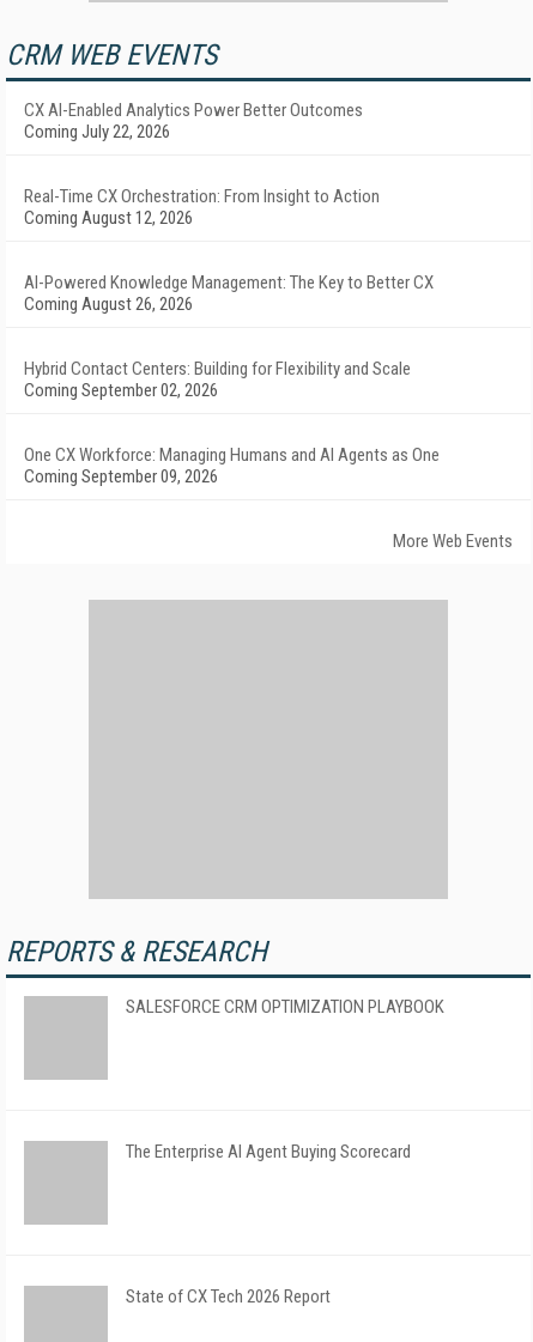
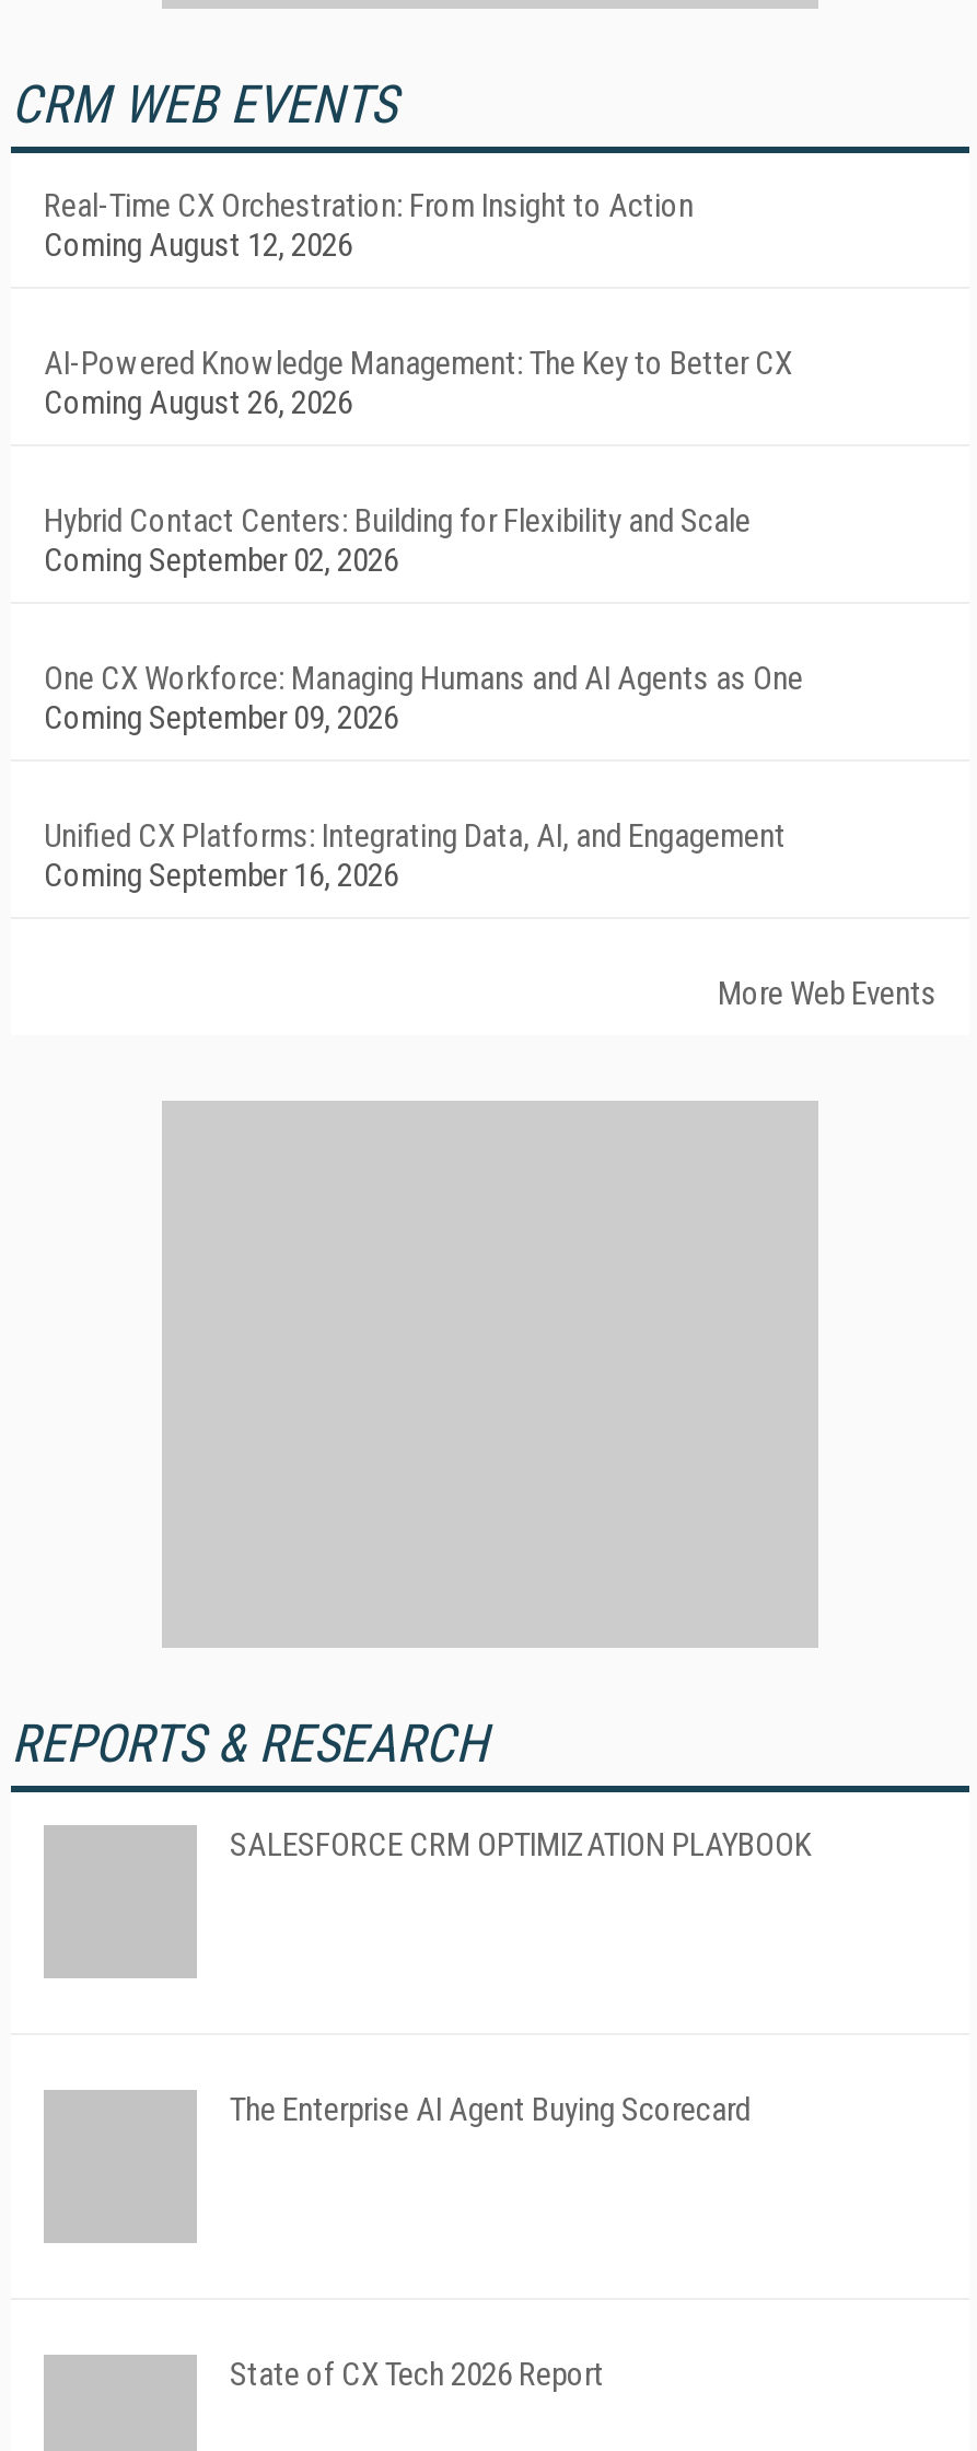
- CX AI-Enabled Analytics Power Better Outcomes
- Coming July 22, 2026

moved up: Real-Time CX Orchestration: From Insight to Action | Coming August 12, 2026 | AI-Powered Knowledge Management: The Key to Better CX | Coming August 26, 2026 | Hybrid Contact Centers: Building for Flexibility and Scale | Coming September 02, 2026 | One CX Workforce: Managing Humans and AI Agents as One | Coming September 09, 2026

+ Unified CX Platforms: Integrating Data, AI, and Engagement
+ Coming September 16, 2026
